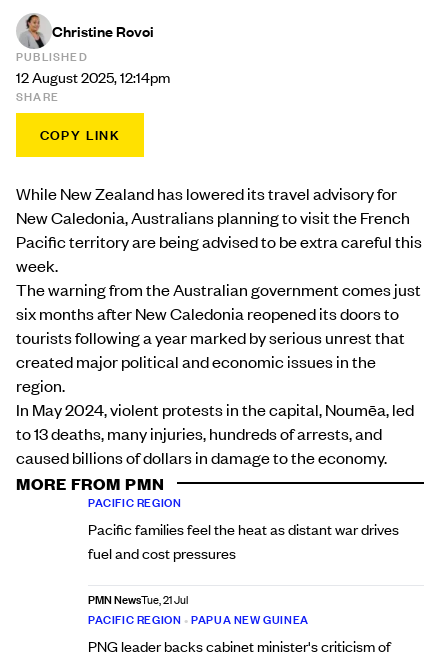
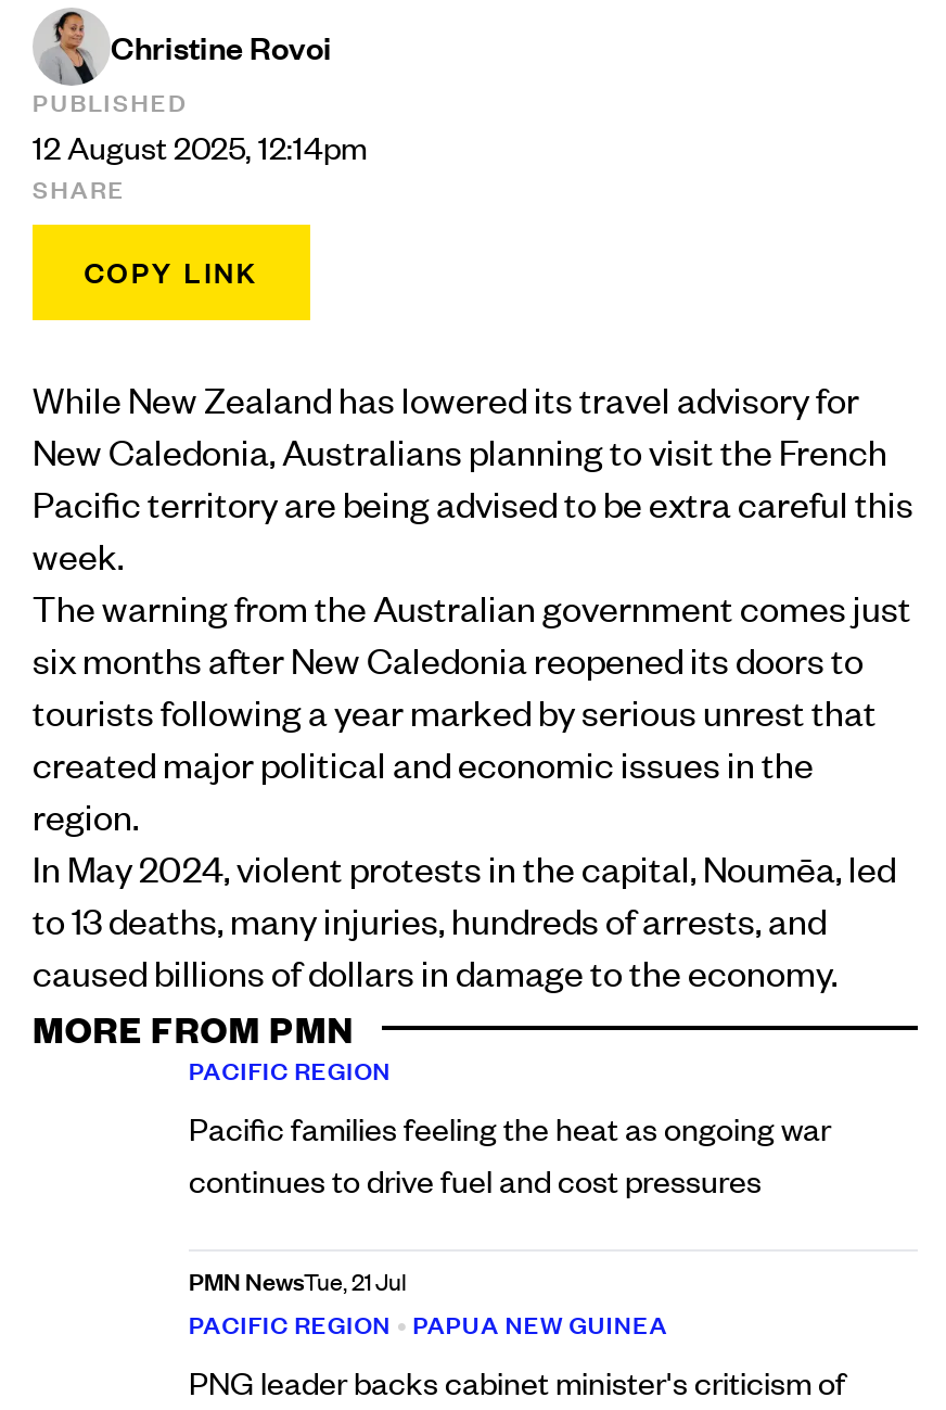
- Pacific families feel the heat as distant war drives
- fuel and cost pressures
+ Pacific families feeling the heat as ongoing war
+ continues to drive fuel and cost pressures
